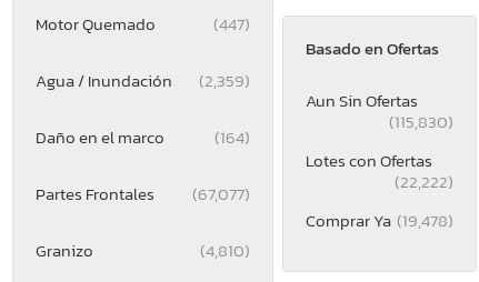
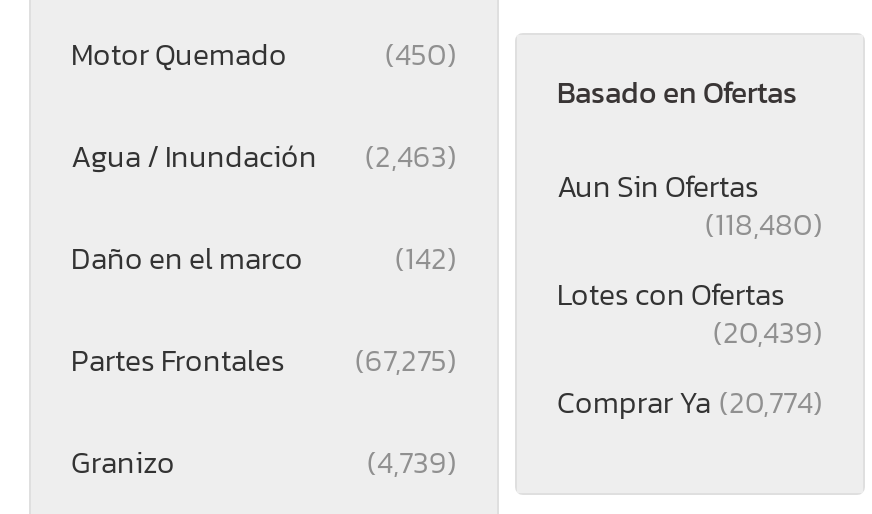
- (447)
+ (450)

- Agua / Inundación (2,359)
+ Agua / Inundación (2,463)

- (115,830)
+ (118,480)

- Daño en el marco (164)
+ Daño en el marco (142)

- (22,222)
+ (20,439)

- Partes Frontales (67,077)
+ Partes Frontales (67,275)

- Comprar Ya (19,478)
+ Comprar Ya (20,774)

- (4,810)
+ (4,739)
